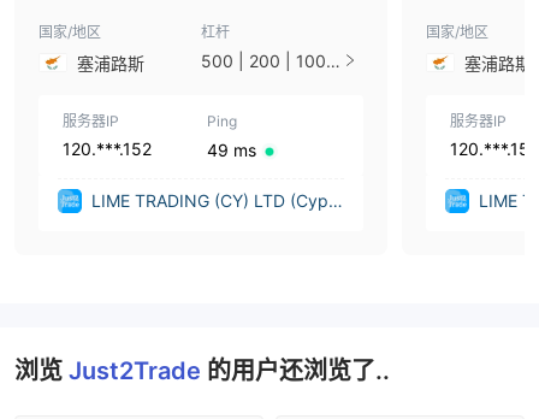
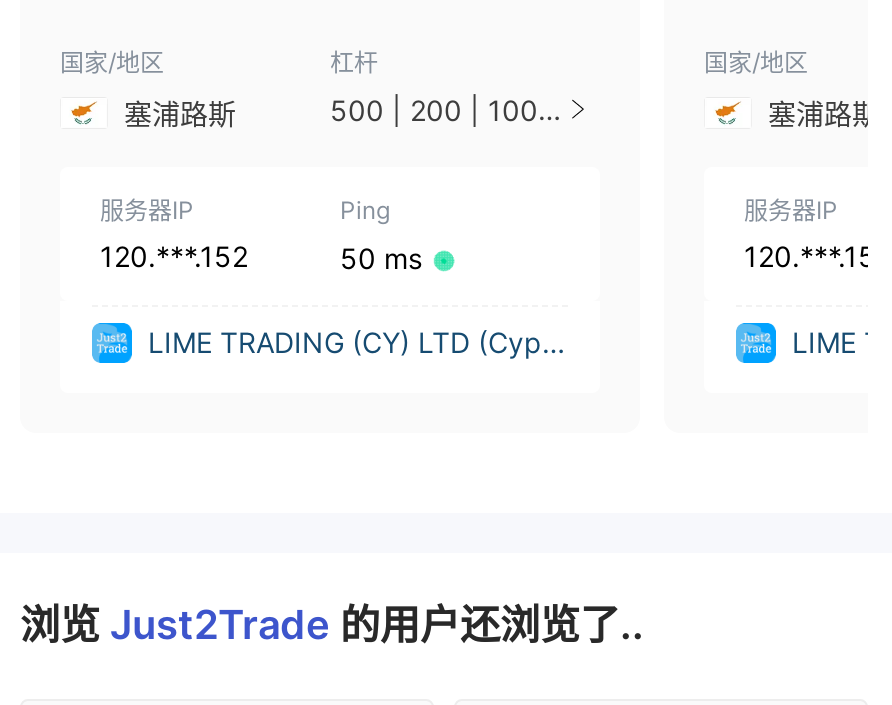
- 49 ms
+ 50 ms
